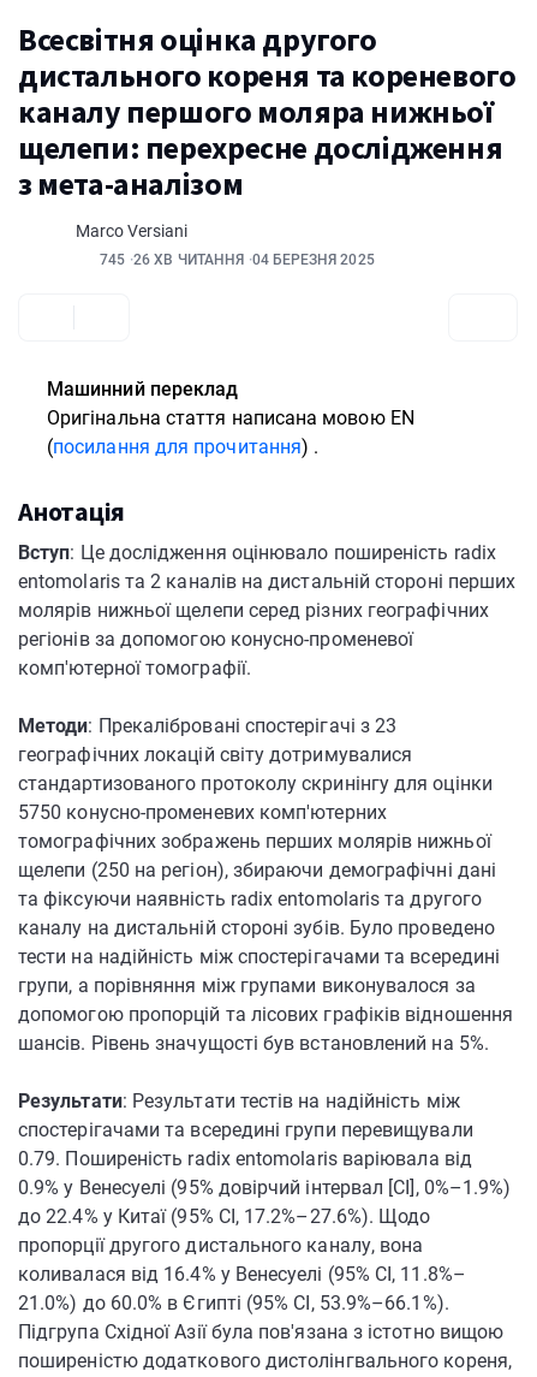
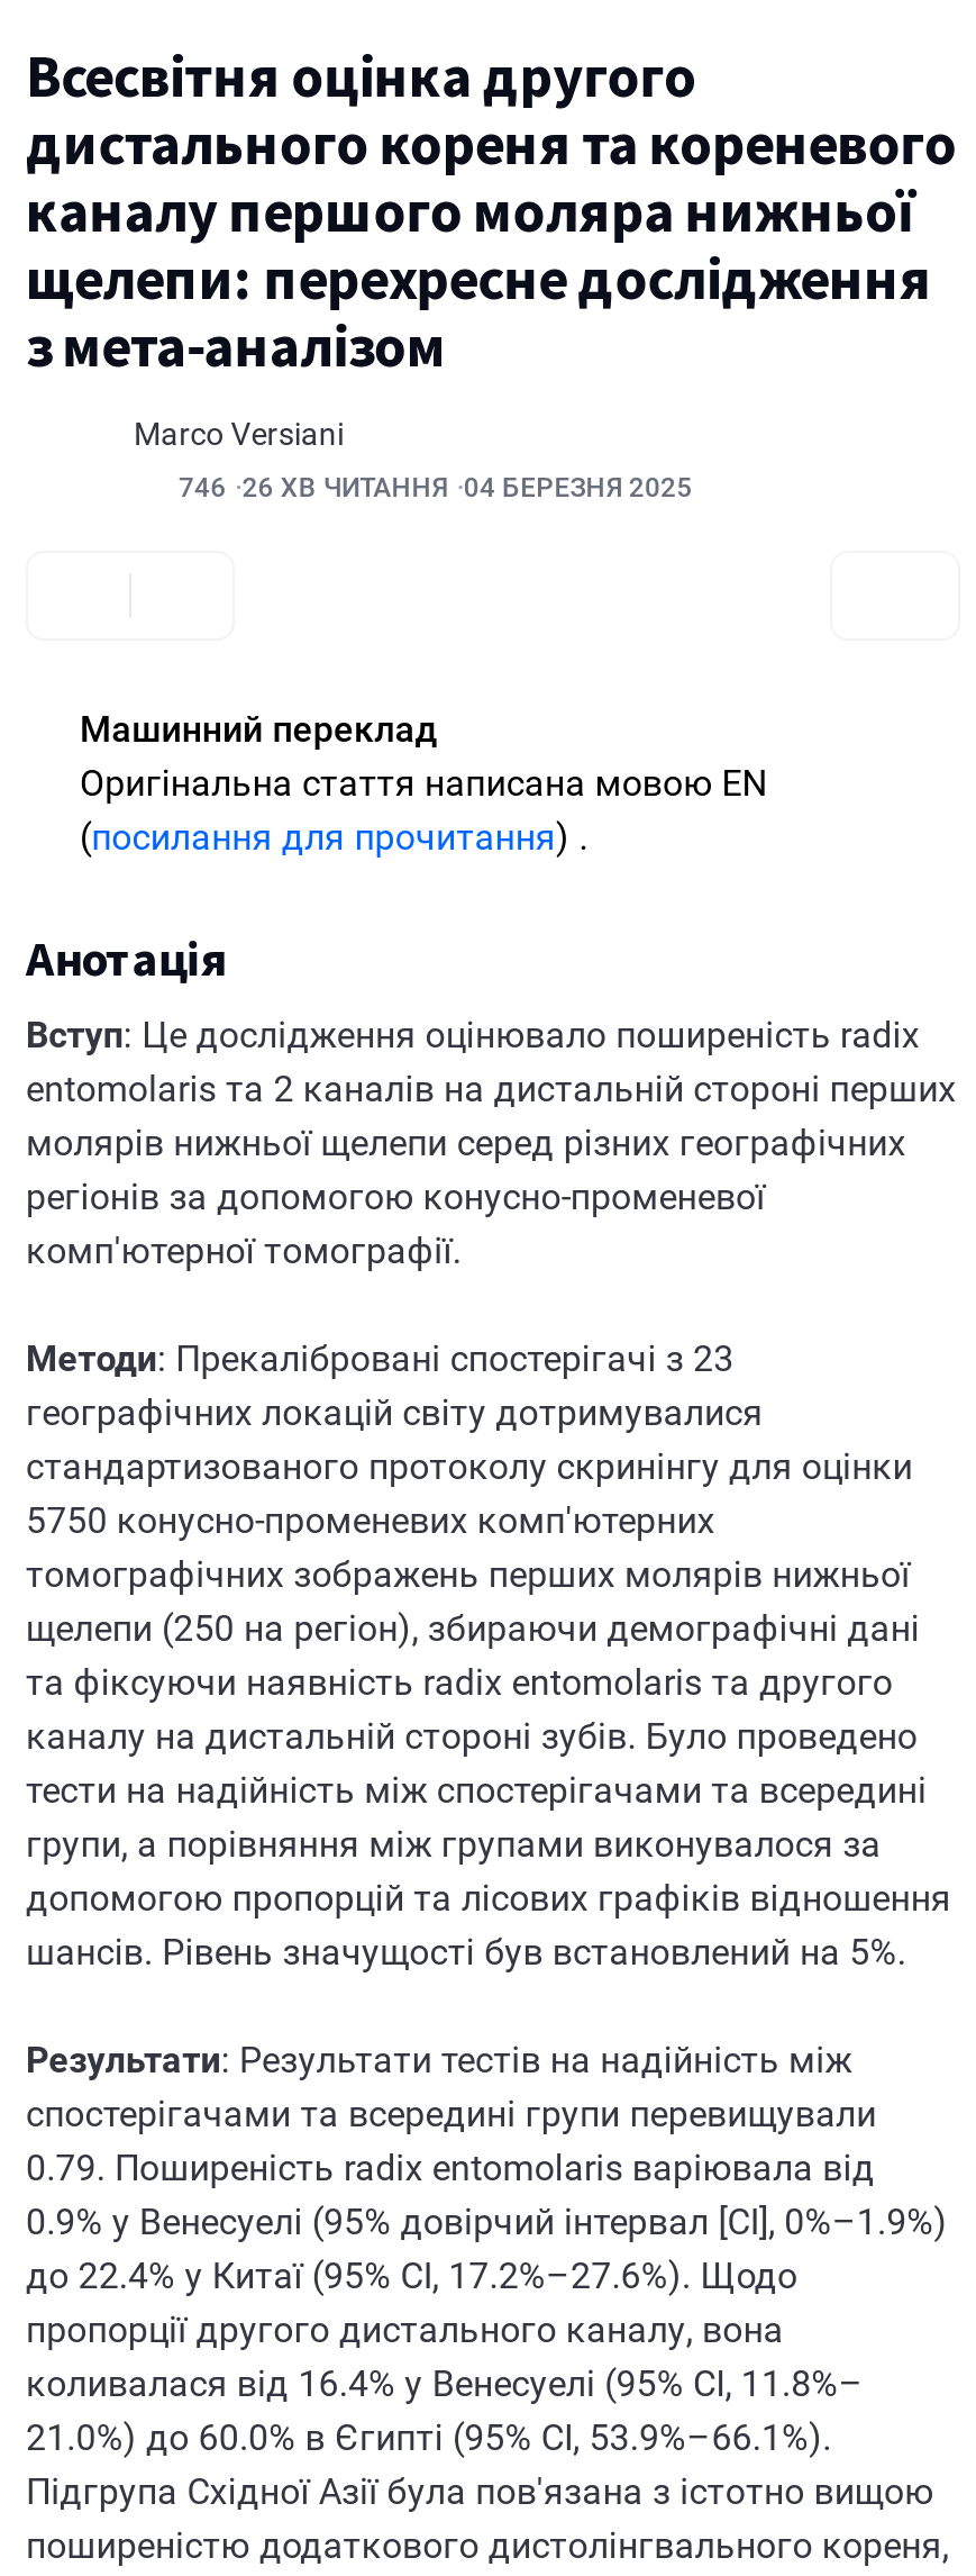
- 745 26 ХВ ЧИТАННЯ 04 БЕРЕЗНЯ 2025
+ 746 26 ХВ ЧИТАННЯ 04 БЕРЕЗНЯ 2025
